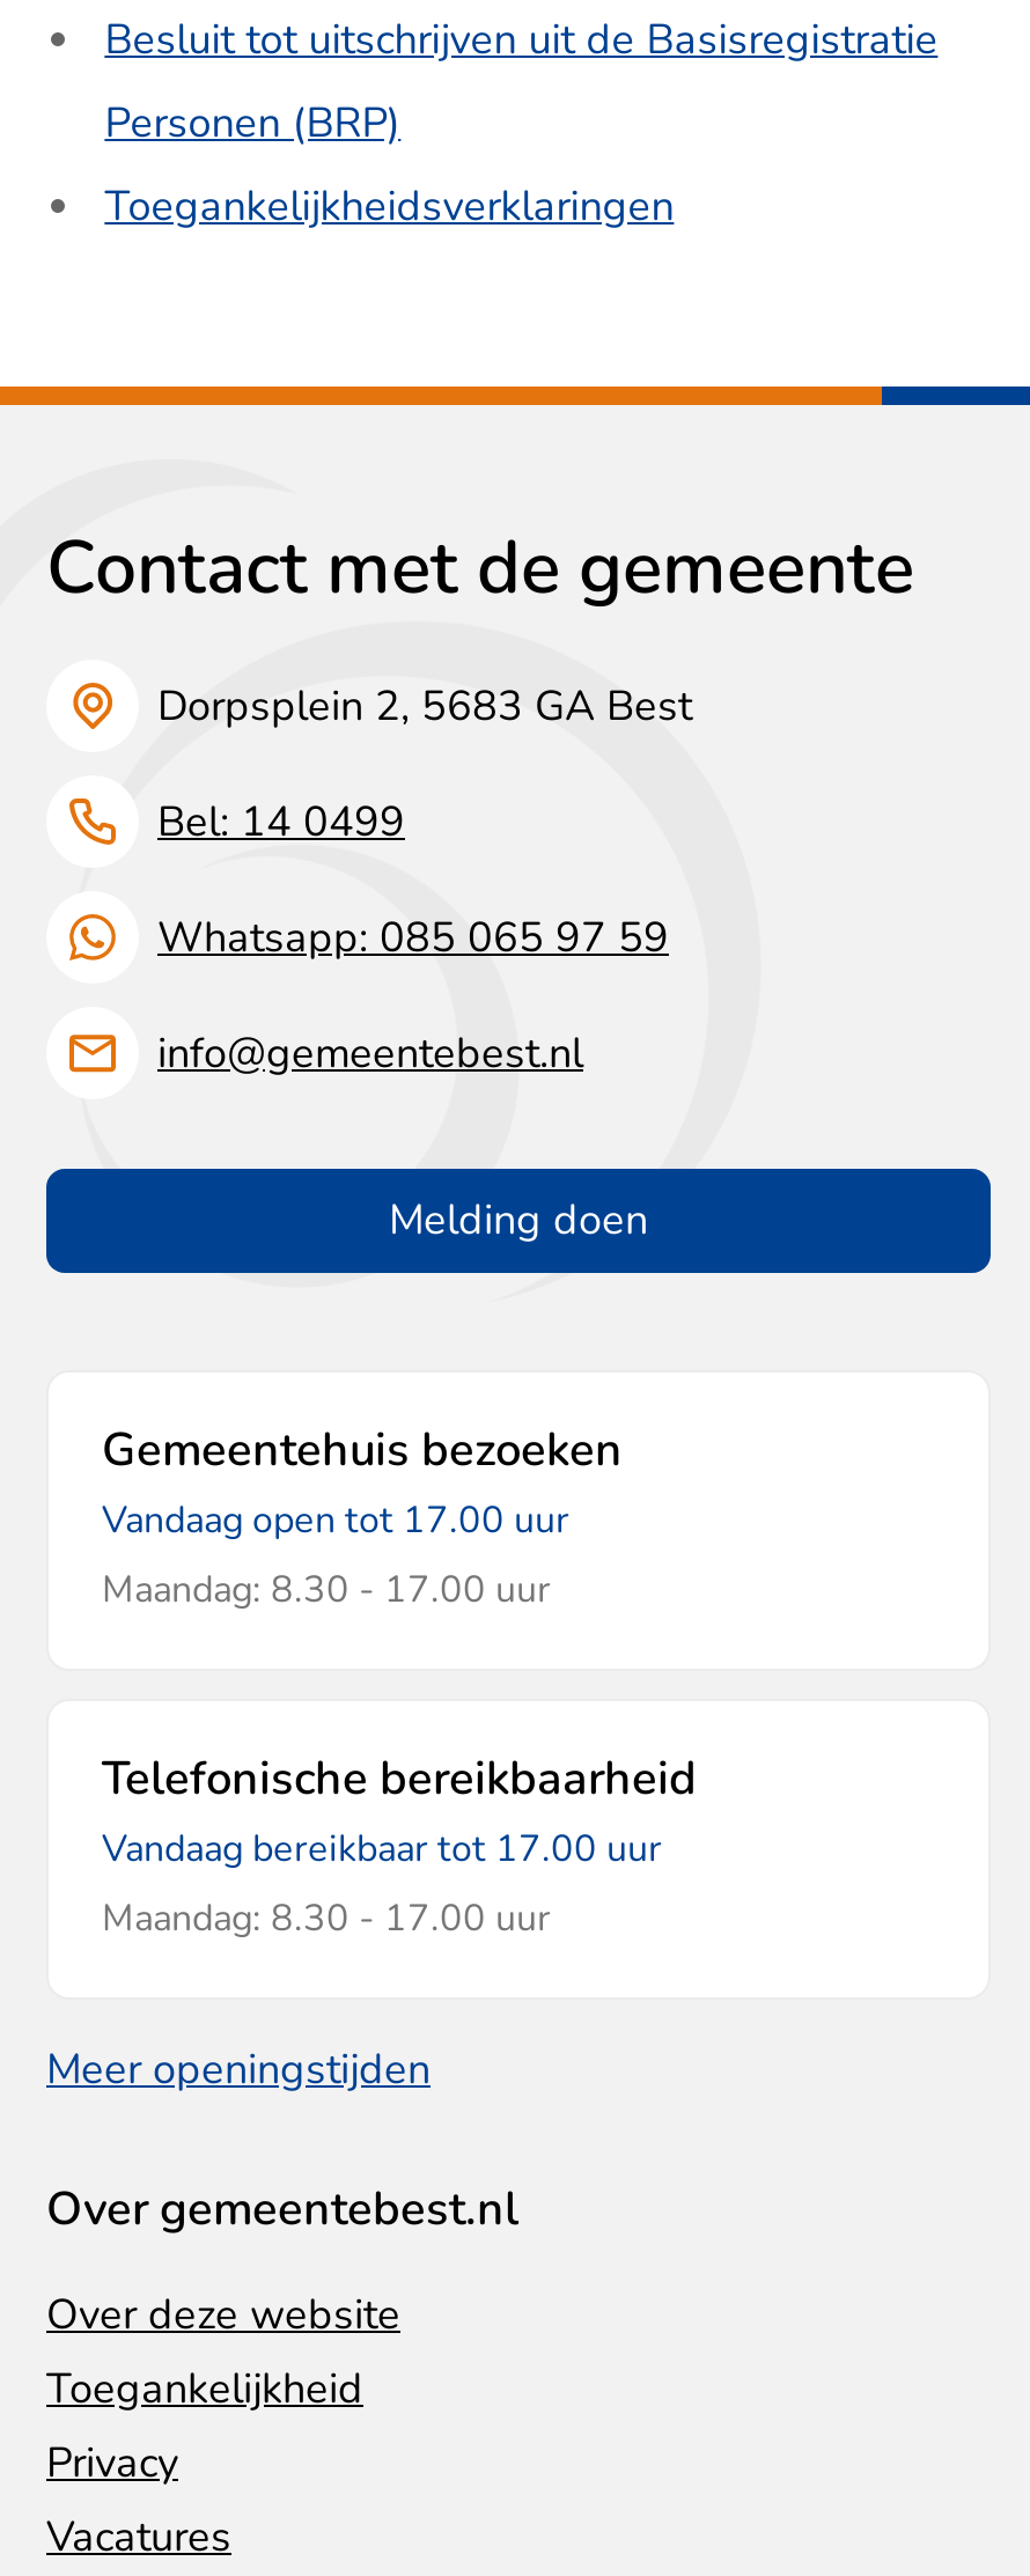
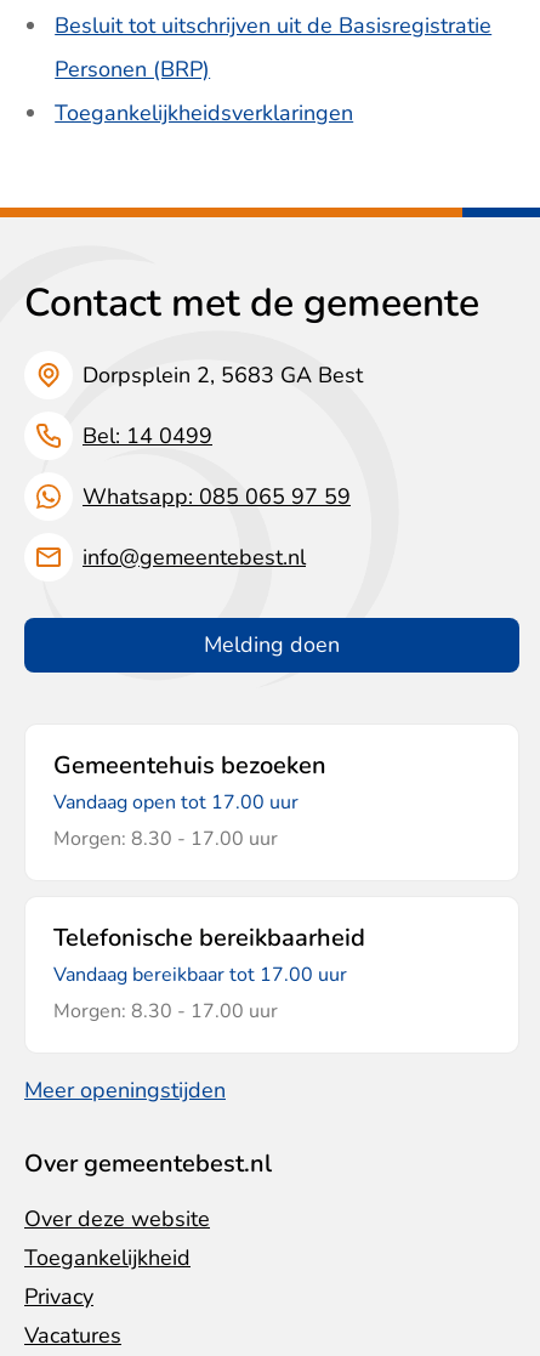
- Maandag: 8.30 - 17.00 uur
+ Morgen: 8.30 - 17.00 uur

- Maandag: 8.30 - 17.00 uur
+ Morgen: 8.30 - 17.00 uur
